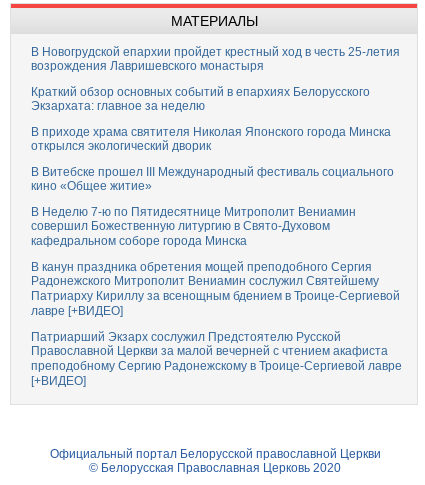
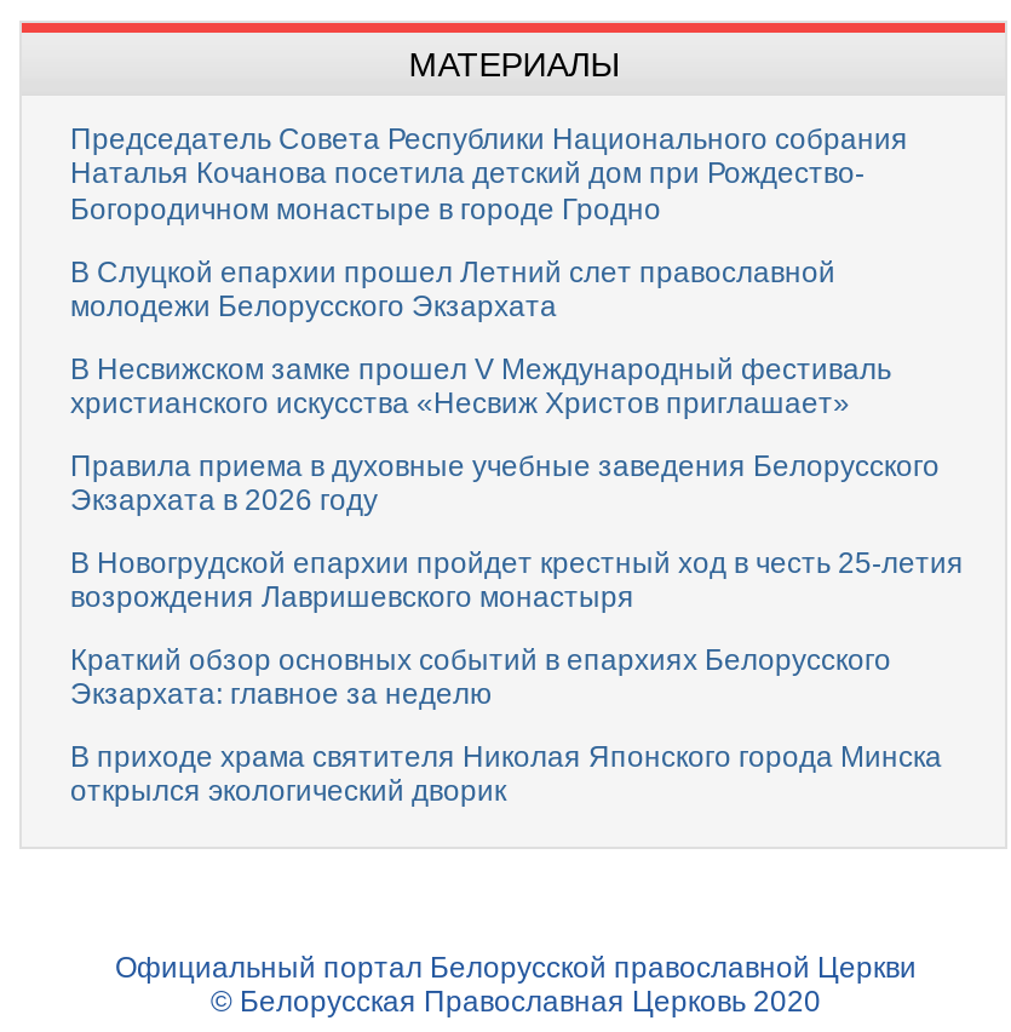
+ Председатель Совета Республики Национального собрания
+ Наталья Кочанова посетила детский дом при Рождество-
+ Богородичном монастыре в городе Гродно
+ В Слуцкой епархии прошел Летний слет православной
+ молодежи Белорусского Экзархата
+ В Несвижском замке прошел V Международный фестиваль
+ христианского искусства «Несвиж Христов приглашает»
+ Правила приема в духовные учебные заведения Белорусского
+ Экзархата в 2026 году

moved down: В Новогрудской епархии пройдет крестный ход в честь 25-летия | возрождения Лавришевского монастыря | Краткий обзор основных событий в епархиях Белорусского | Экзархата: главное за неделю | В приходе храма святителя Николая Японского города Минска | открылся экологический дворик

- В Витебске прошел III Международный фестиваль социального
- кино «Общее житие»
- В Неделю 7-ю по Пятидесятнице Митрополит Вениамин
- совершил Божественную литургию в Свято-Духовом
- кафедральном соборе города Минска
- В канун праздника обретения мощей преподобного Сергия
- Радонежского Митрополит Вениамин сослужил Святейшему
- Патриарху Кириллу за всенощным бдением в Троице-Сергиевой
- лавре [+ВИДЕО]
- Патриарший Экзарх сослужил Предстоятелю Русской
- Православной Церкви за малой вечерней с чтением акафиста
- преподобному Сергию Радонежскому в Троице-Сергиевой лавре
- [+ВИДЕО]
